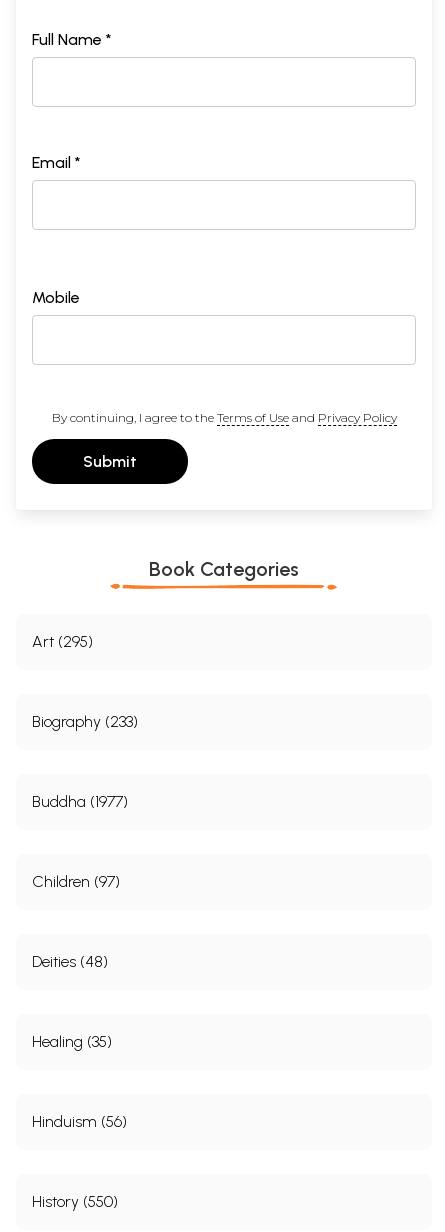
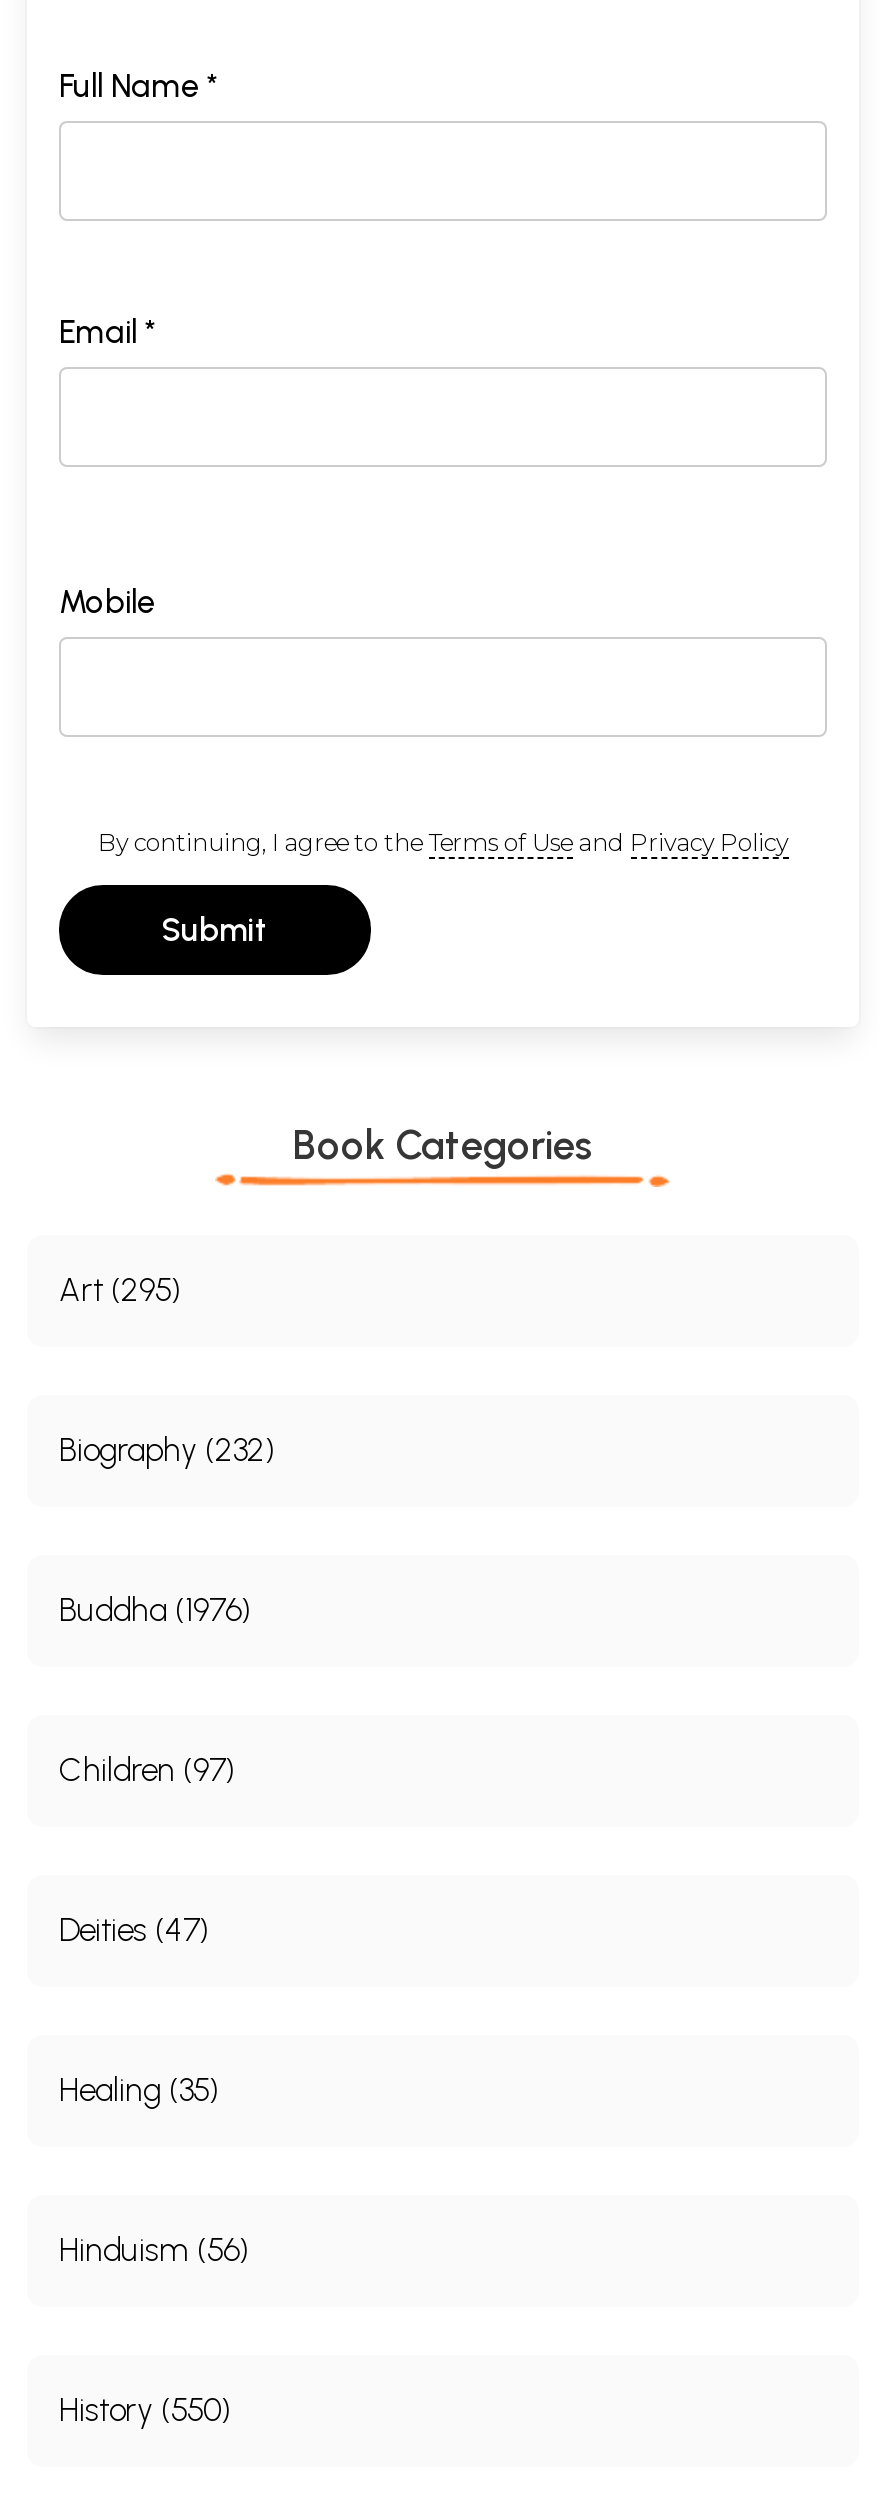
- Biography (233)
+ Biography (232)

- Buddha (1977)
+ Buddha (1976)

- Deities (48)
+ Deities (47)
